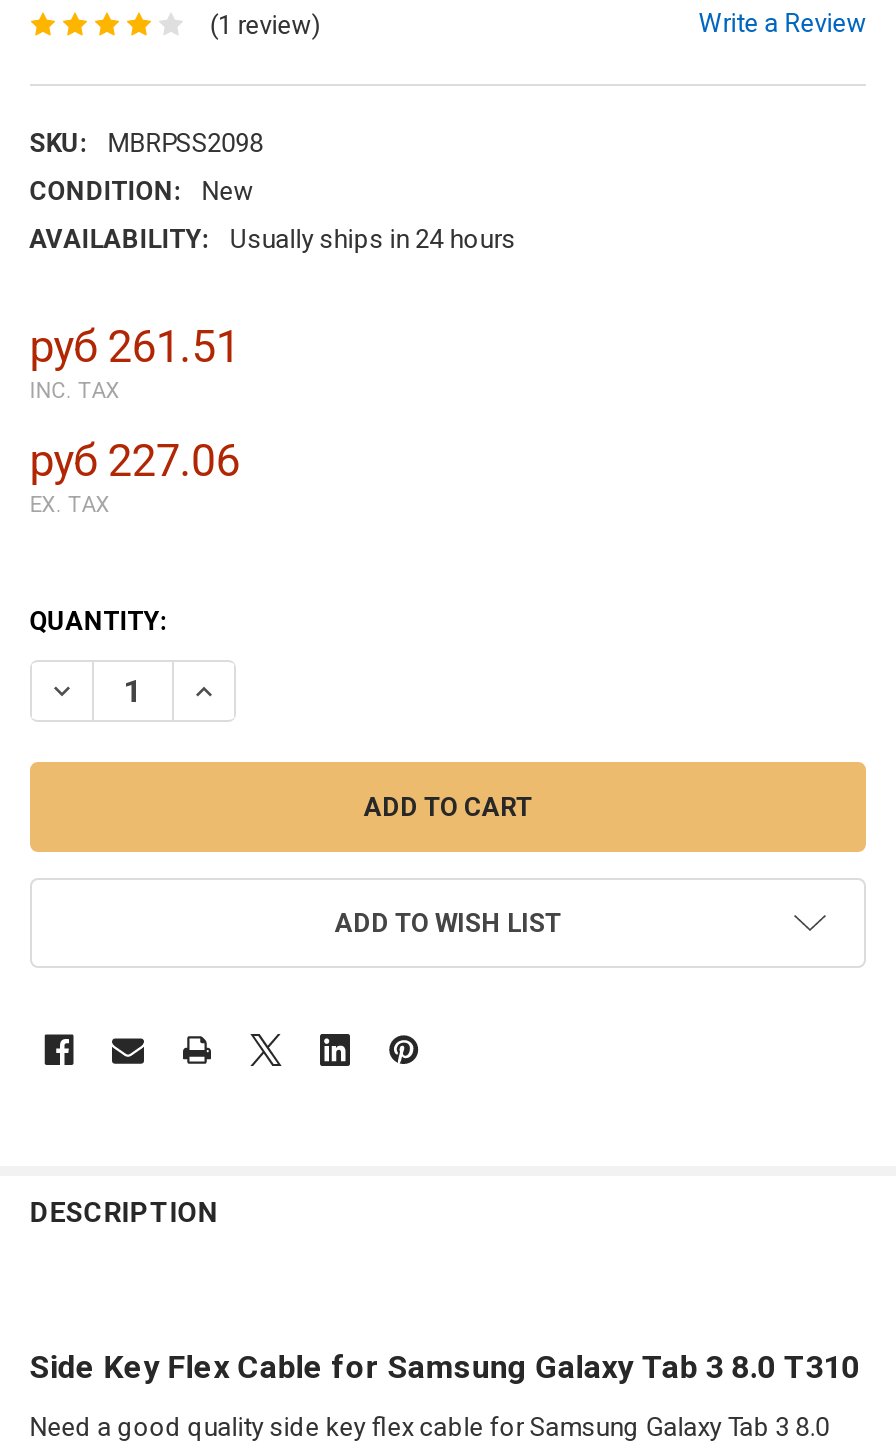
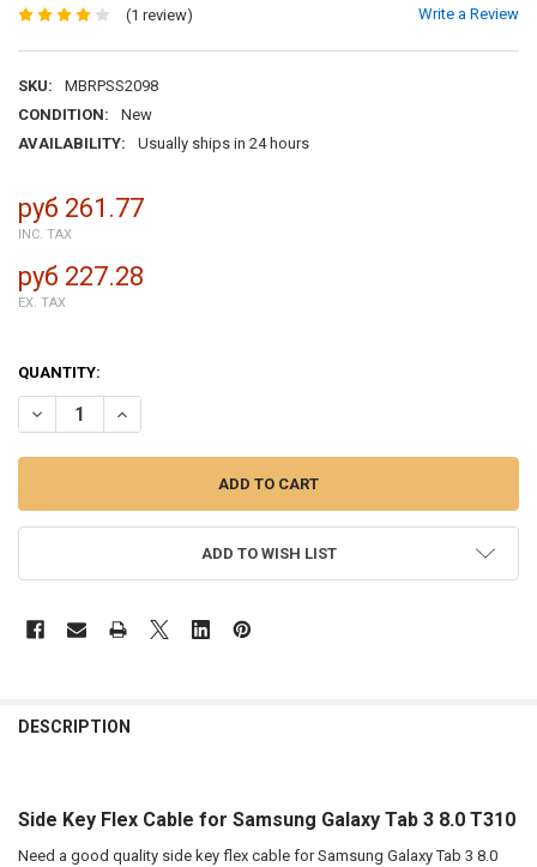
- руб 261.51
+ руб 261.77

- руб 227.06
+ руб 227.28
